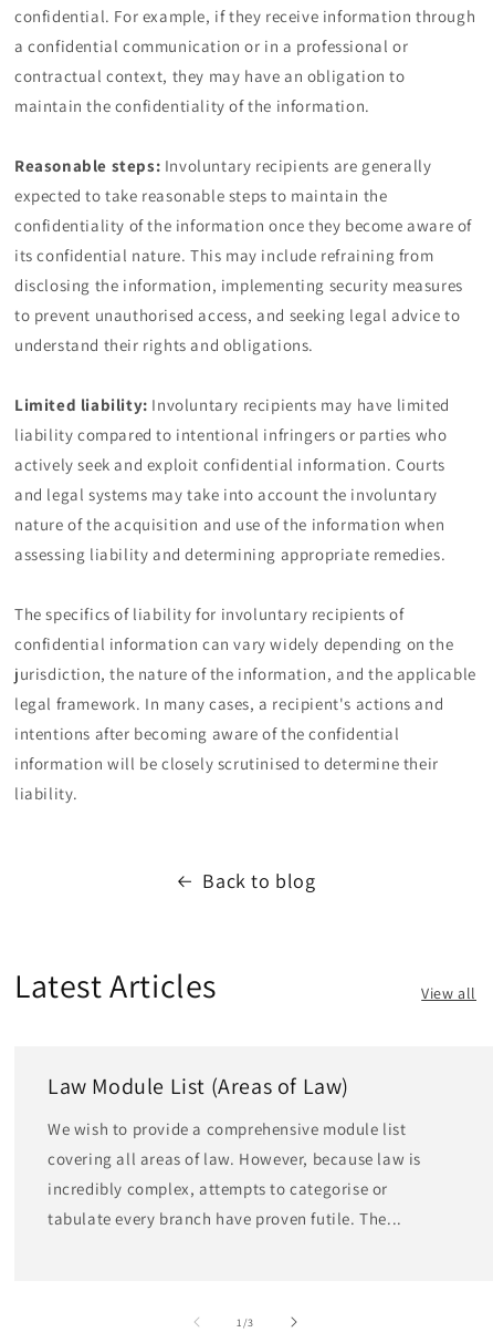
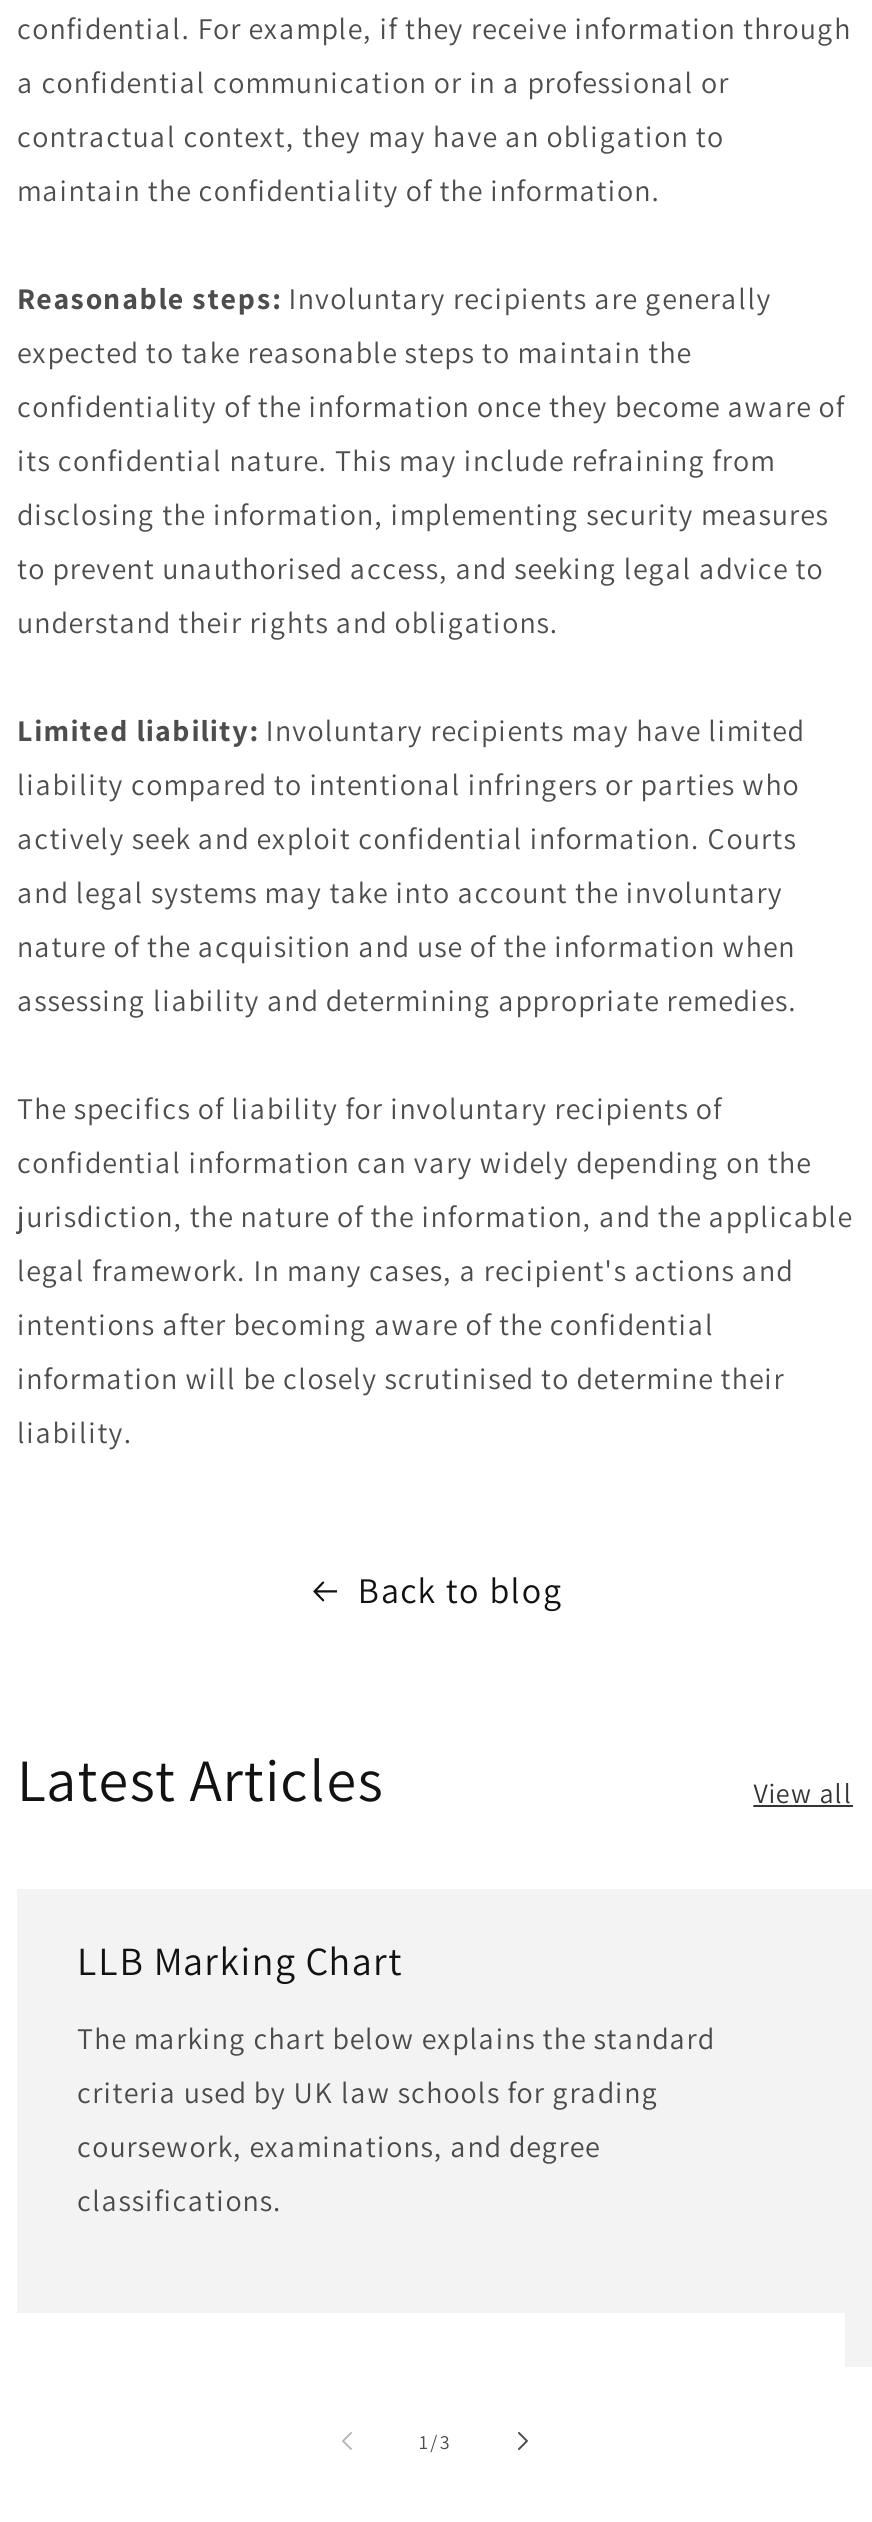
- Law Module List (Areas of Law)
+ LLB Marking Chart

- We wish to provide a comprehensive module list
- covering all areas of law. However, because law is
- incredibly complex, attempts to categorise or
- tabulate every branch have proven futile. The...
+ The marking chart below explains the standard
+ criteria used by UK law schools for grading
+ coursework, examinations, and degree
+ classifications.
